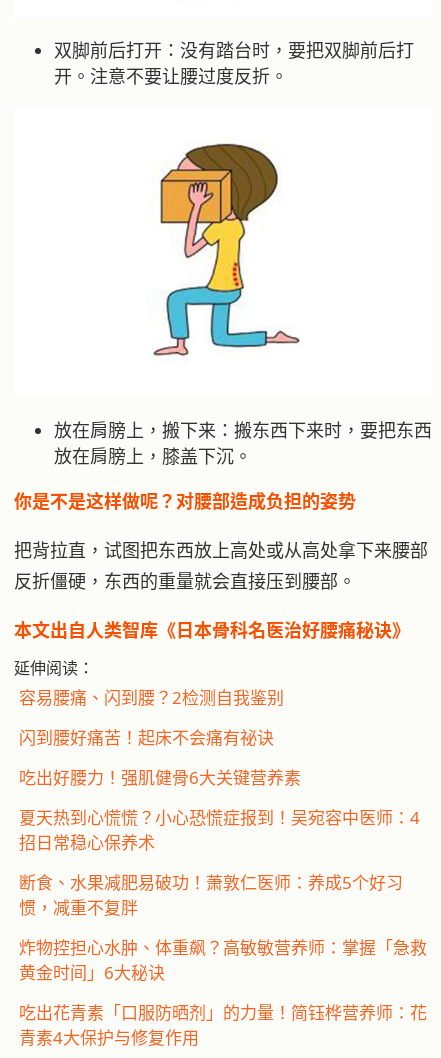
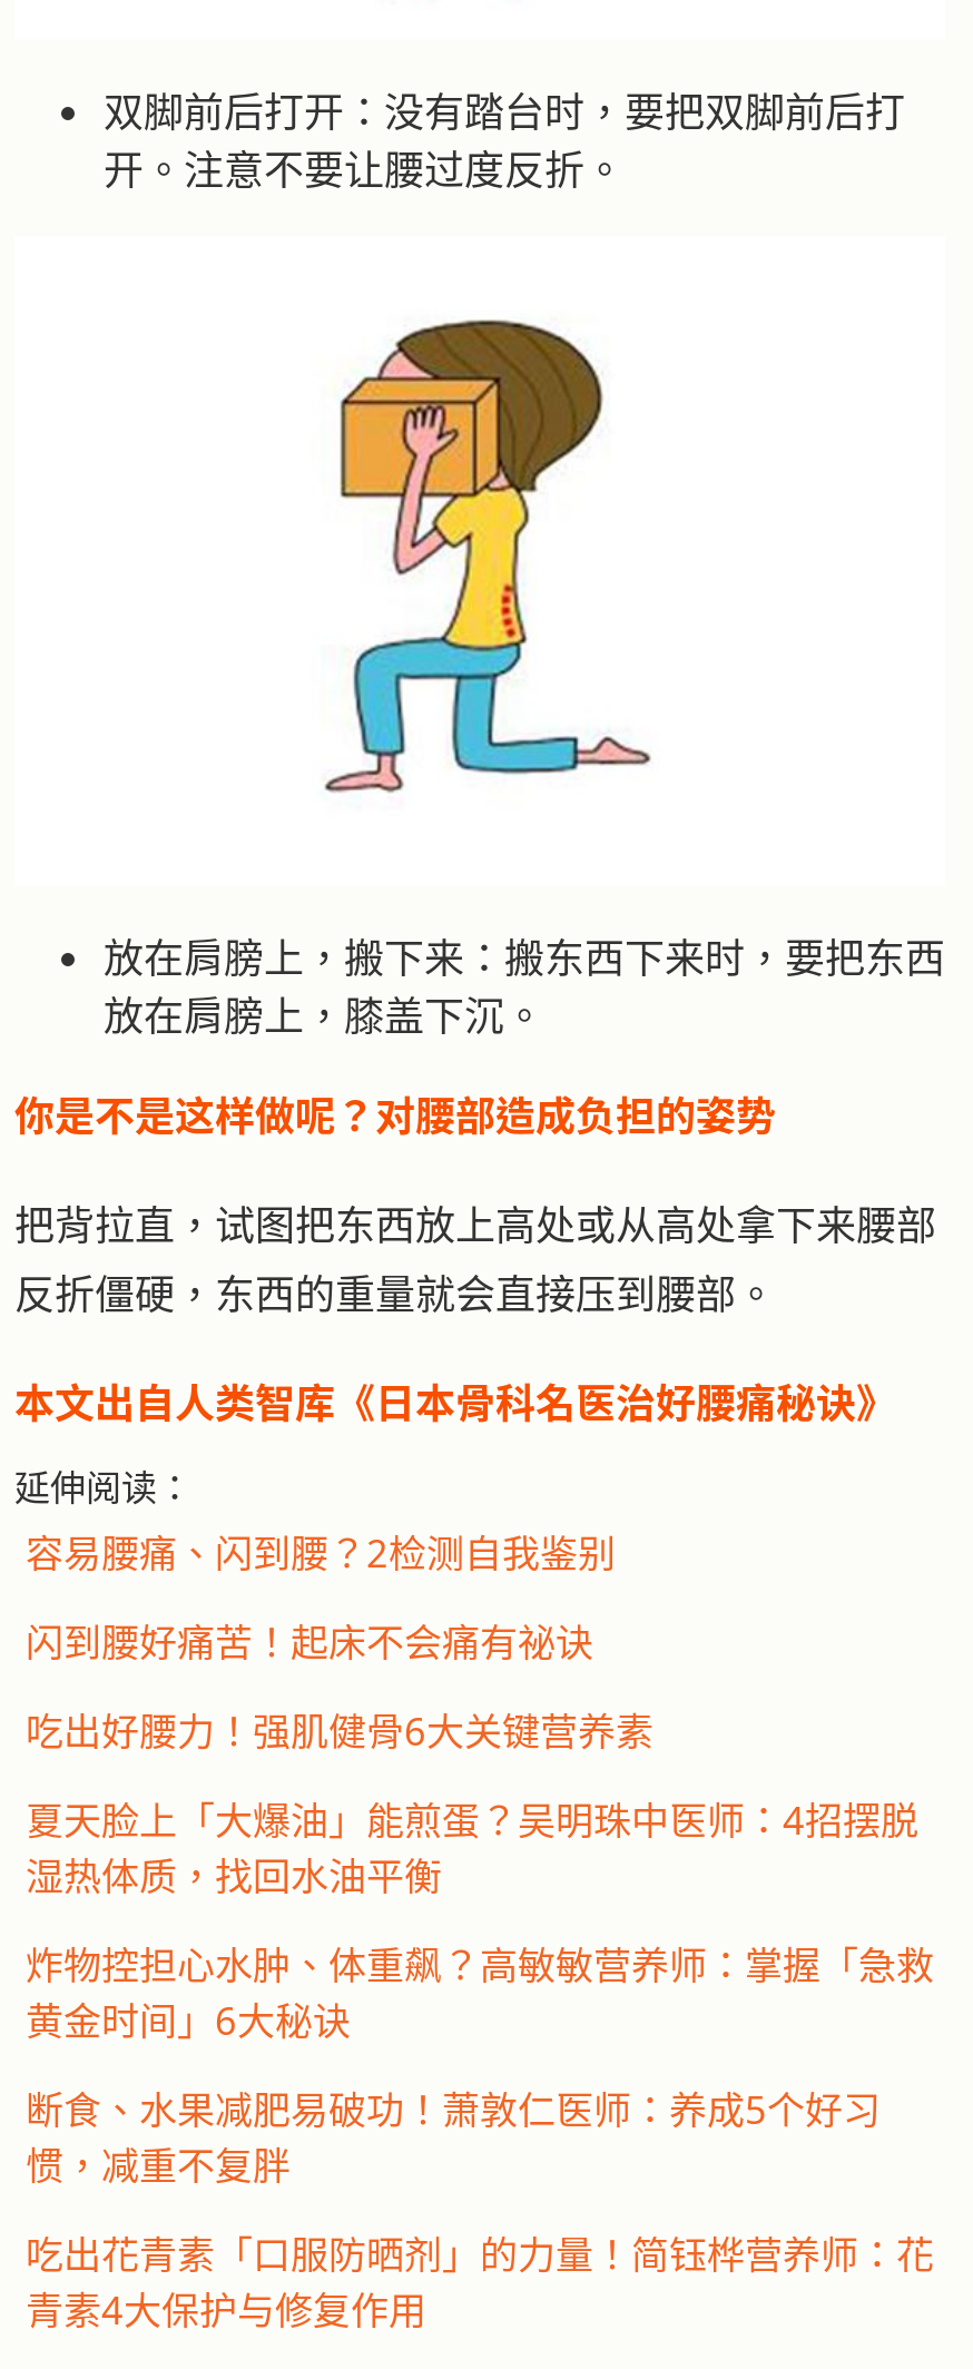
- 夏天热到心慌慌？小心恐慌症报到！吴宛容中医师：4
- 招日常稳心保养术
+ 夏天脸上「大爆油」能煎蛋？吴明珠中医师：4招摆脱
+ 湿热体质，找回水油平衡

moved down: 断食、水果减肥易破功！萧敦仁医师：养成5个好习 | 惯，减重不复胖

moved up: 炸物控担心水肿、体重飙？高敏敏营养师：掌握「急救 | 黄金时间」6大秘诀
